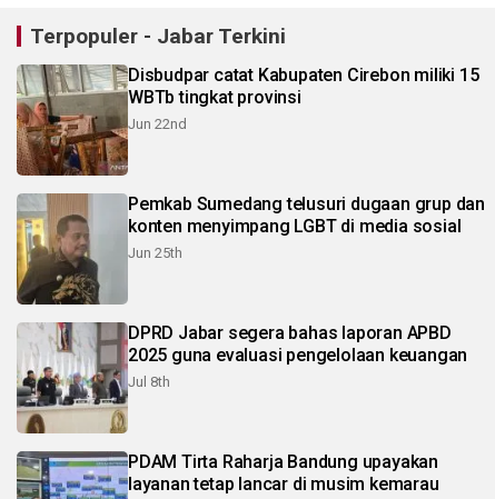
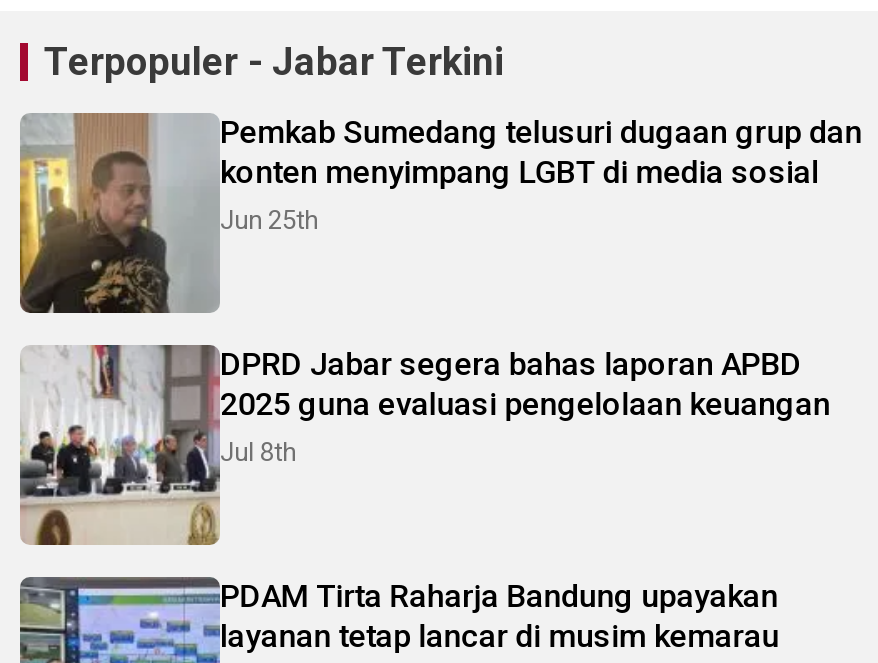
- [image]
- Disbudpar catat Kabupaten Cirebon miliki 15
- WBTb tingkat provinsi
- Jun 22nd
